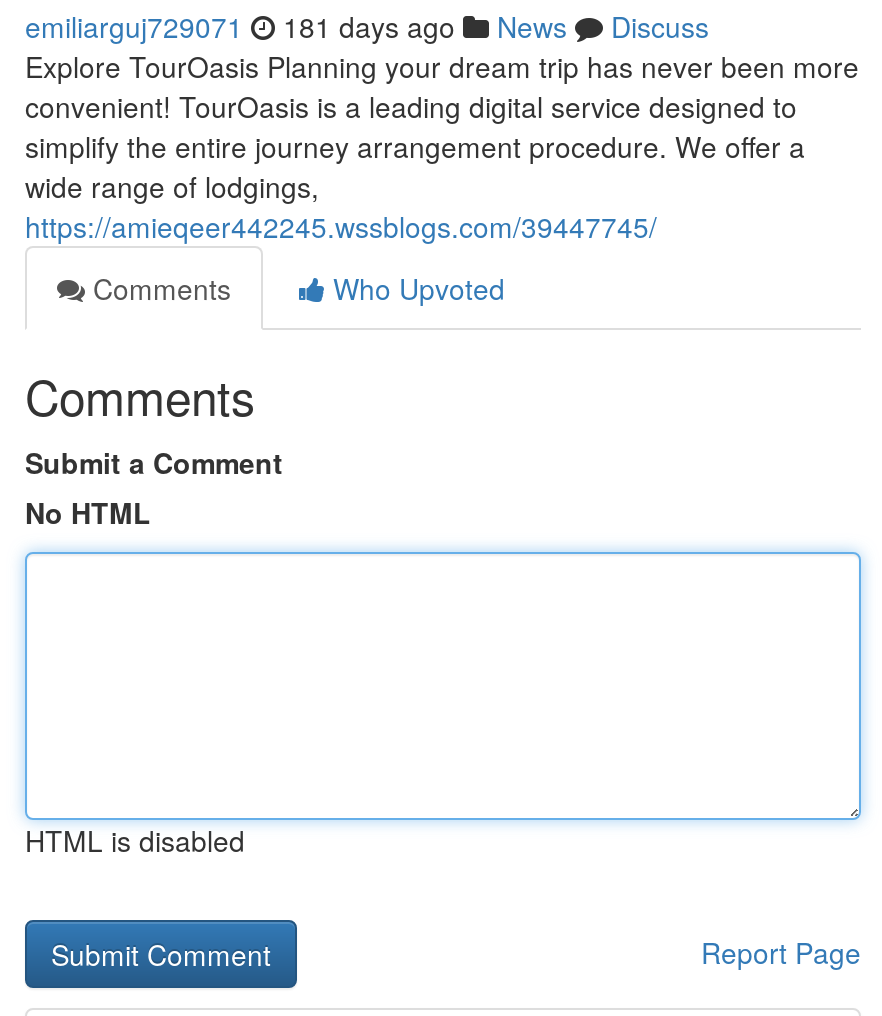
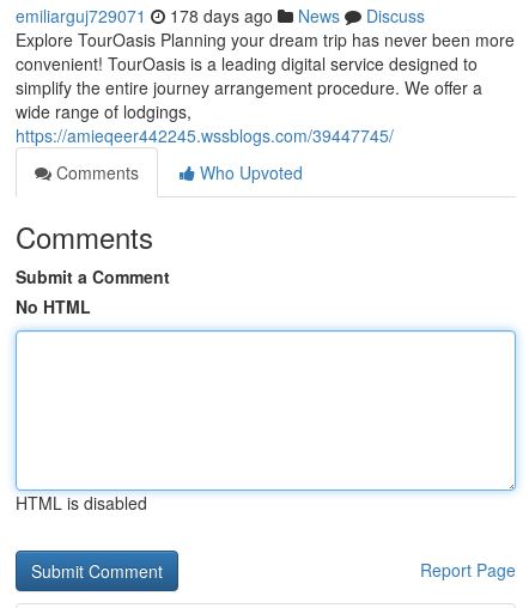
- emiliarguj729071 181 days ago News Discuss
+ emiliarguj729071 178 days ago News Discuss
